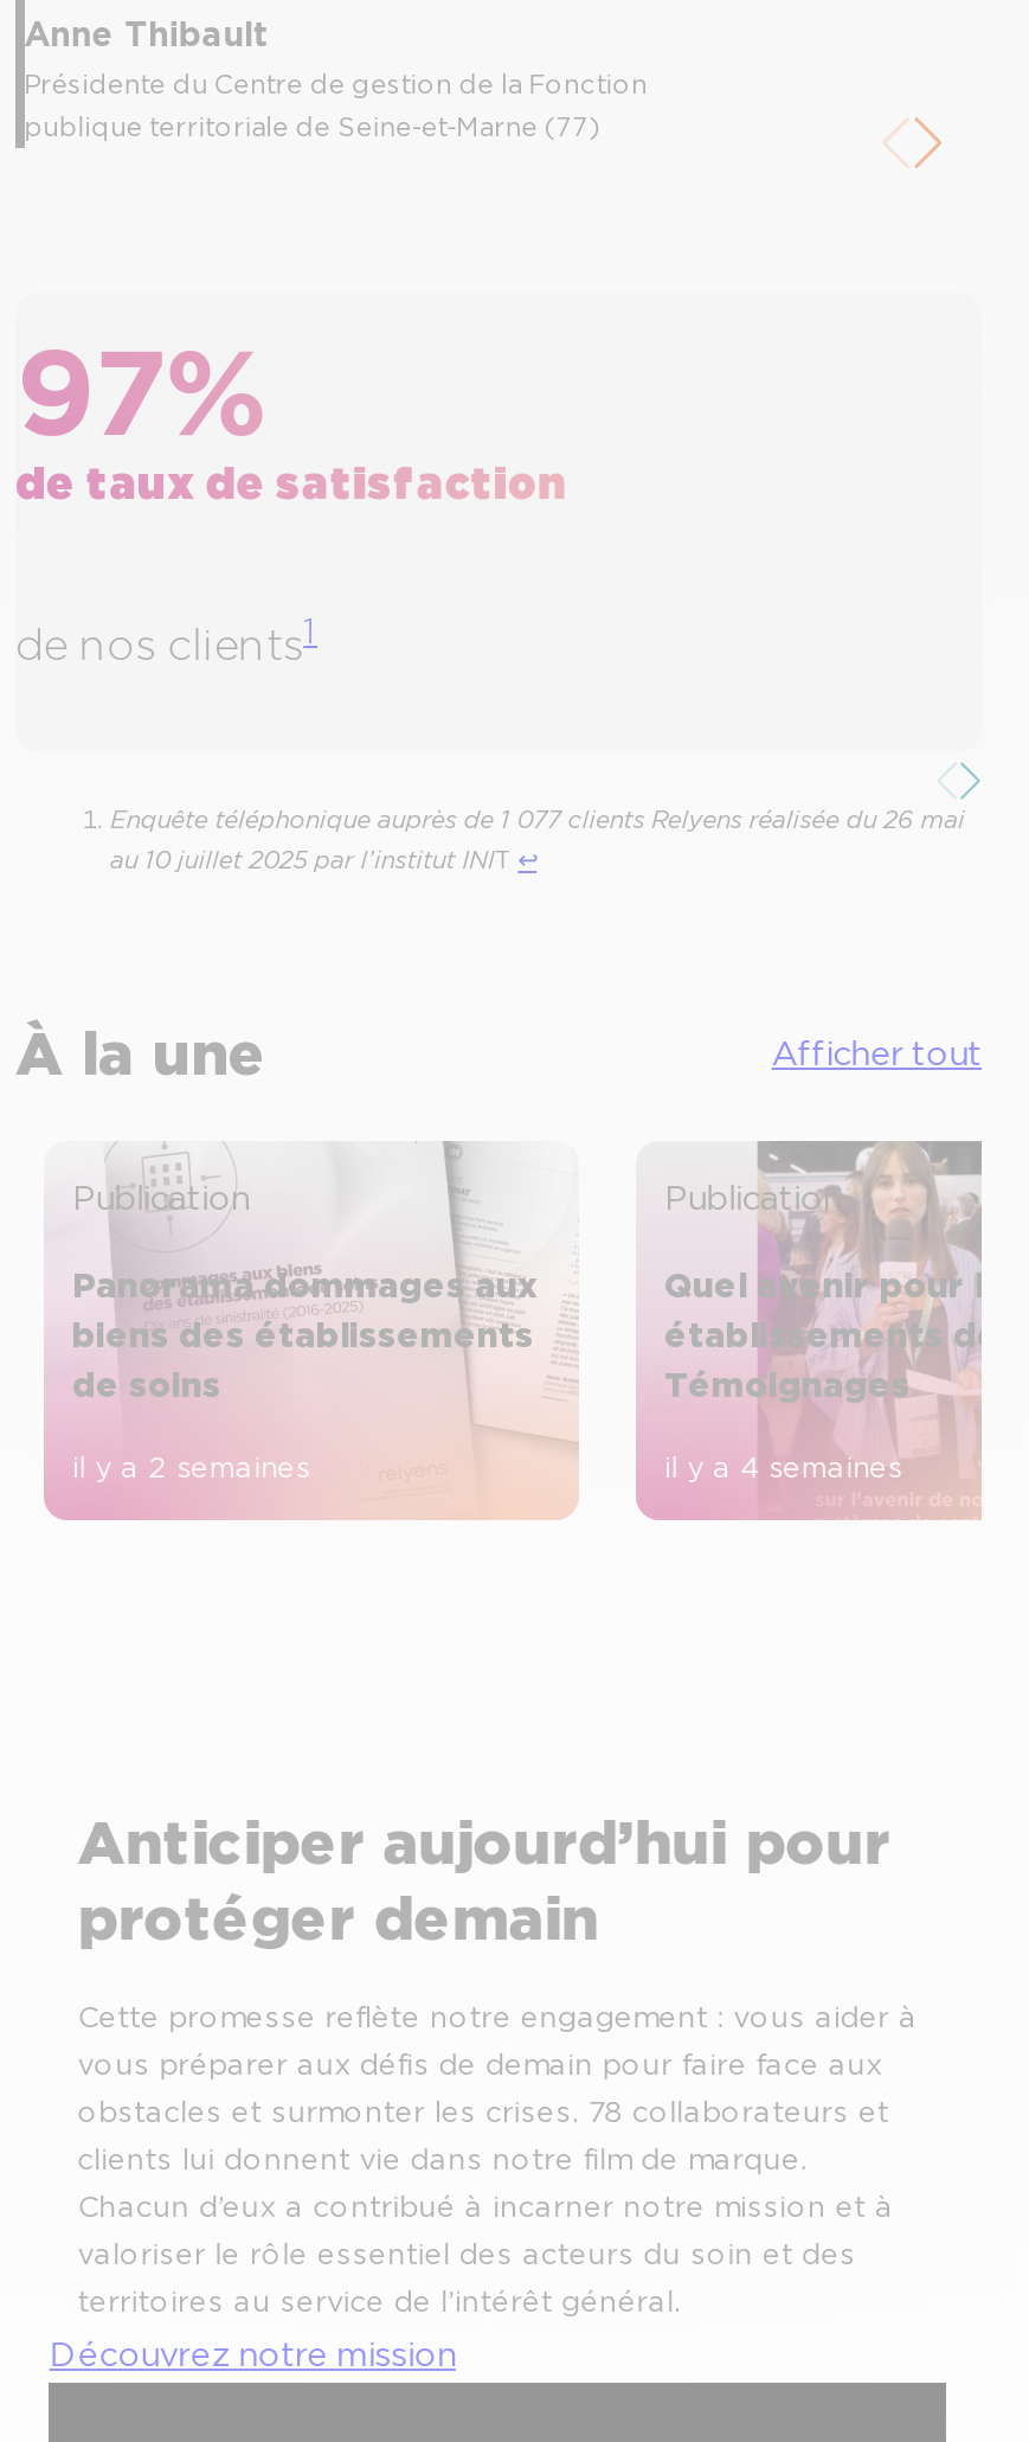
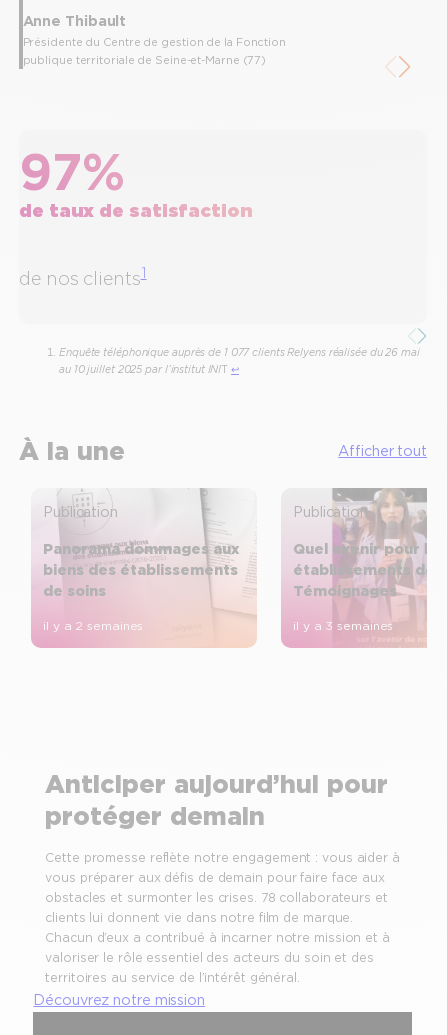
- il y a 4 semaines
+ il y a 3 semaines
